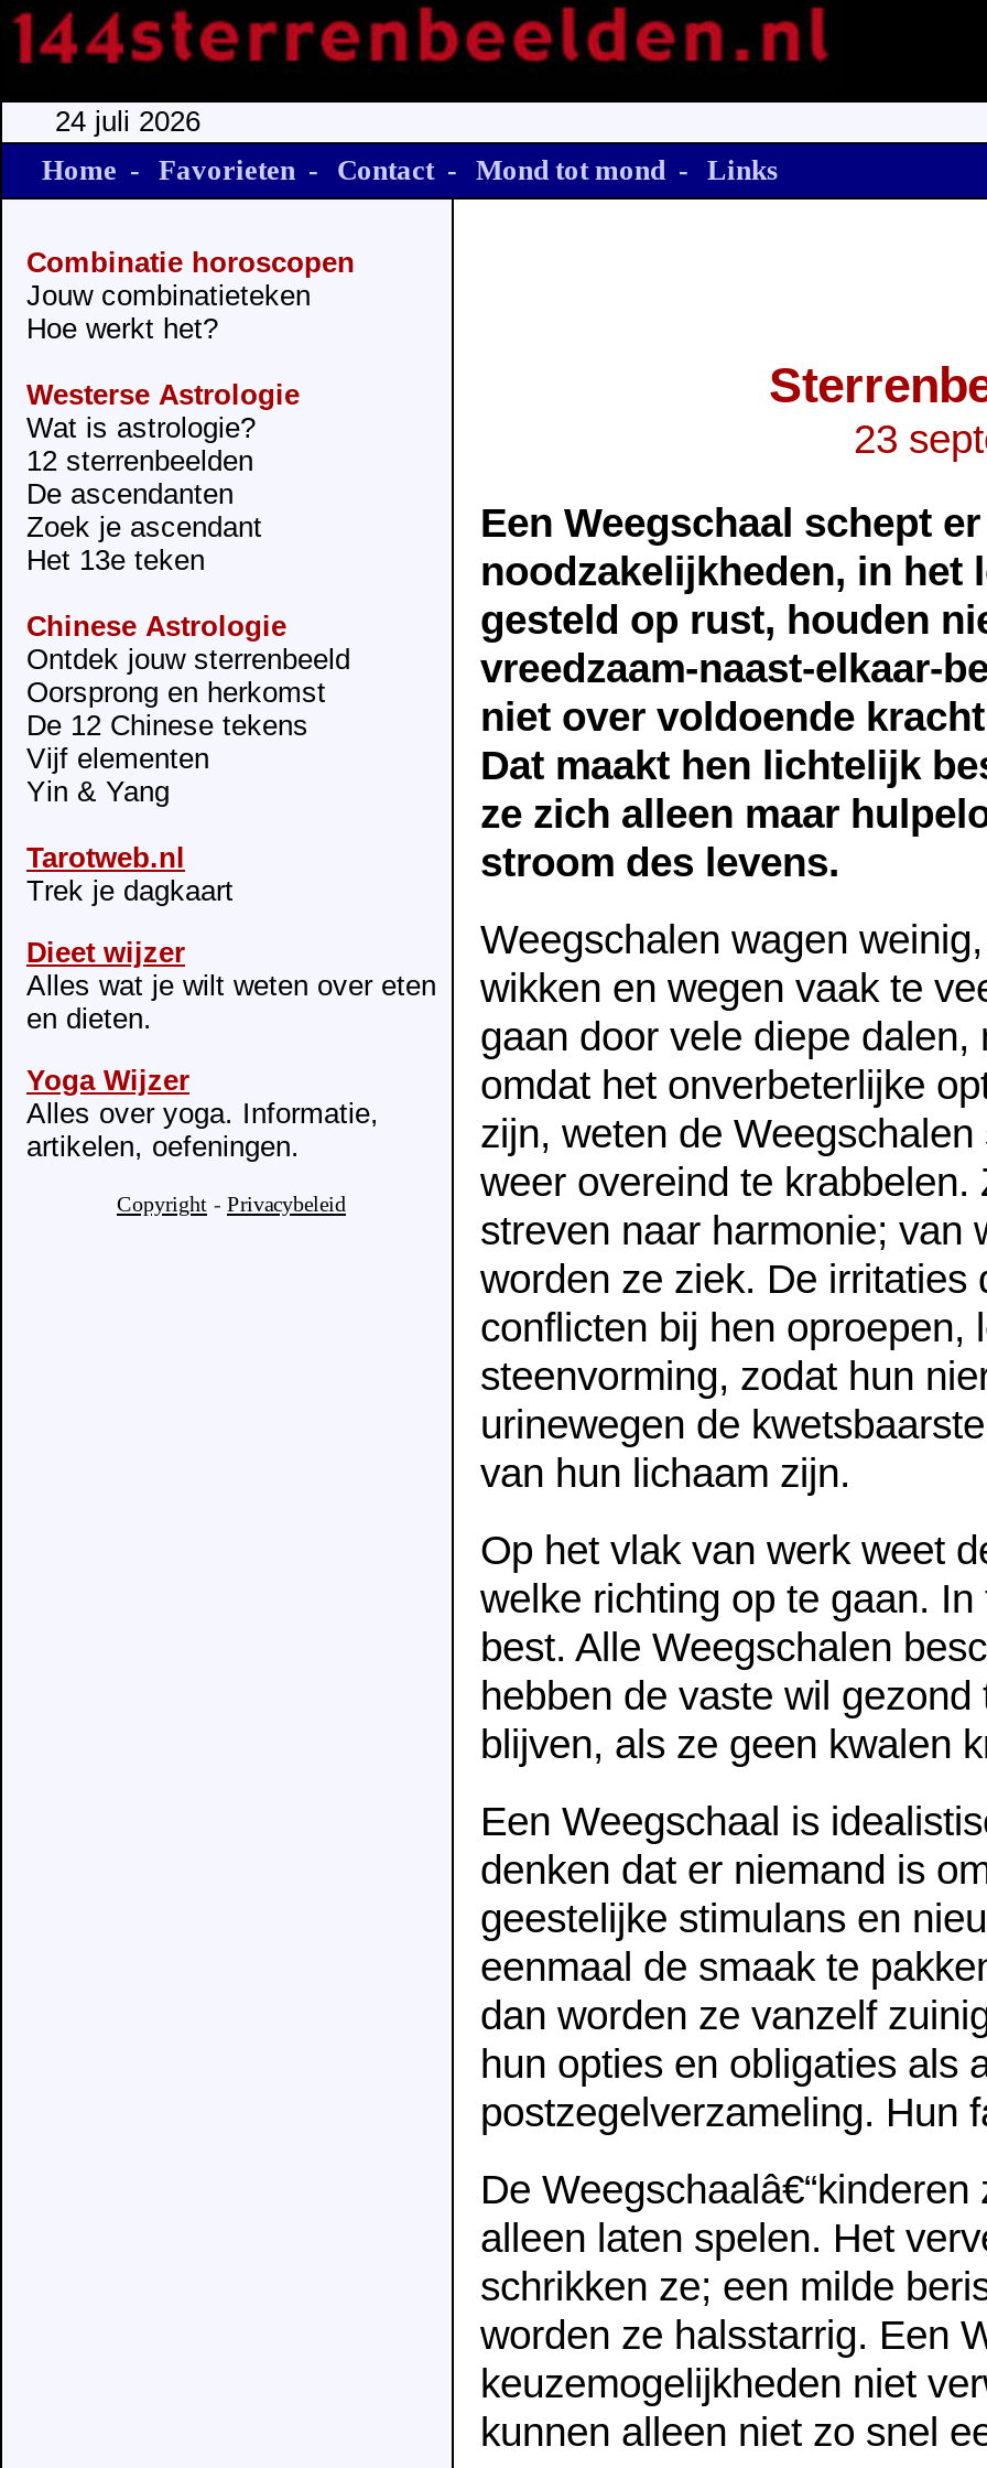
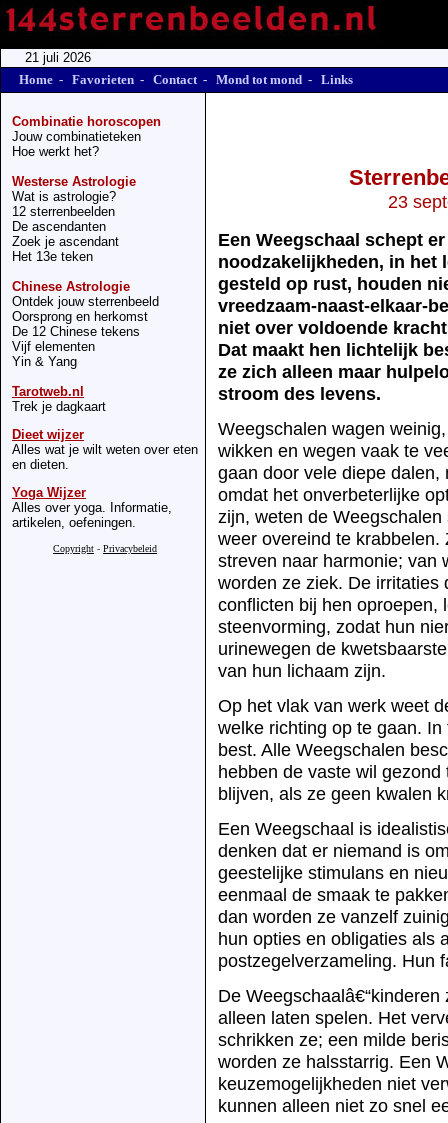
- 24 juli 2026
+ 21 juli 2026
